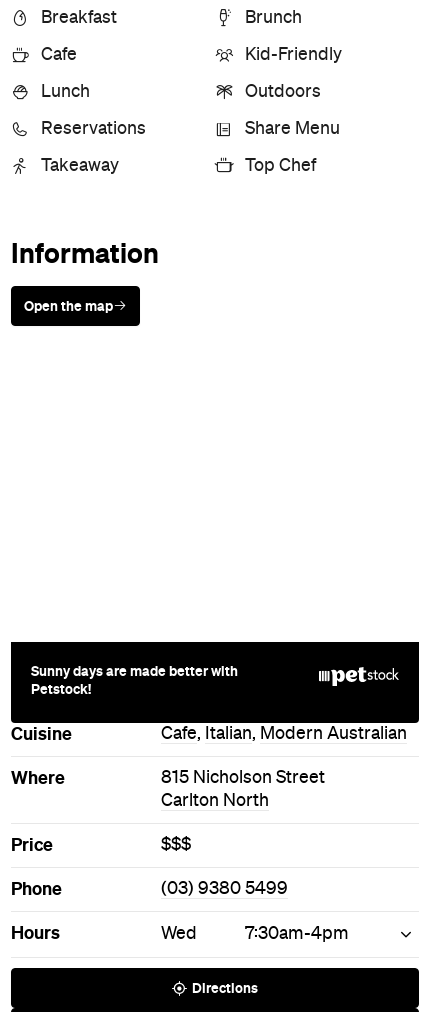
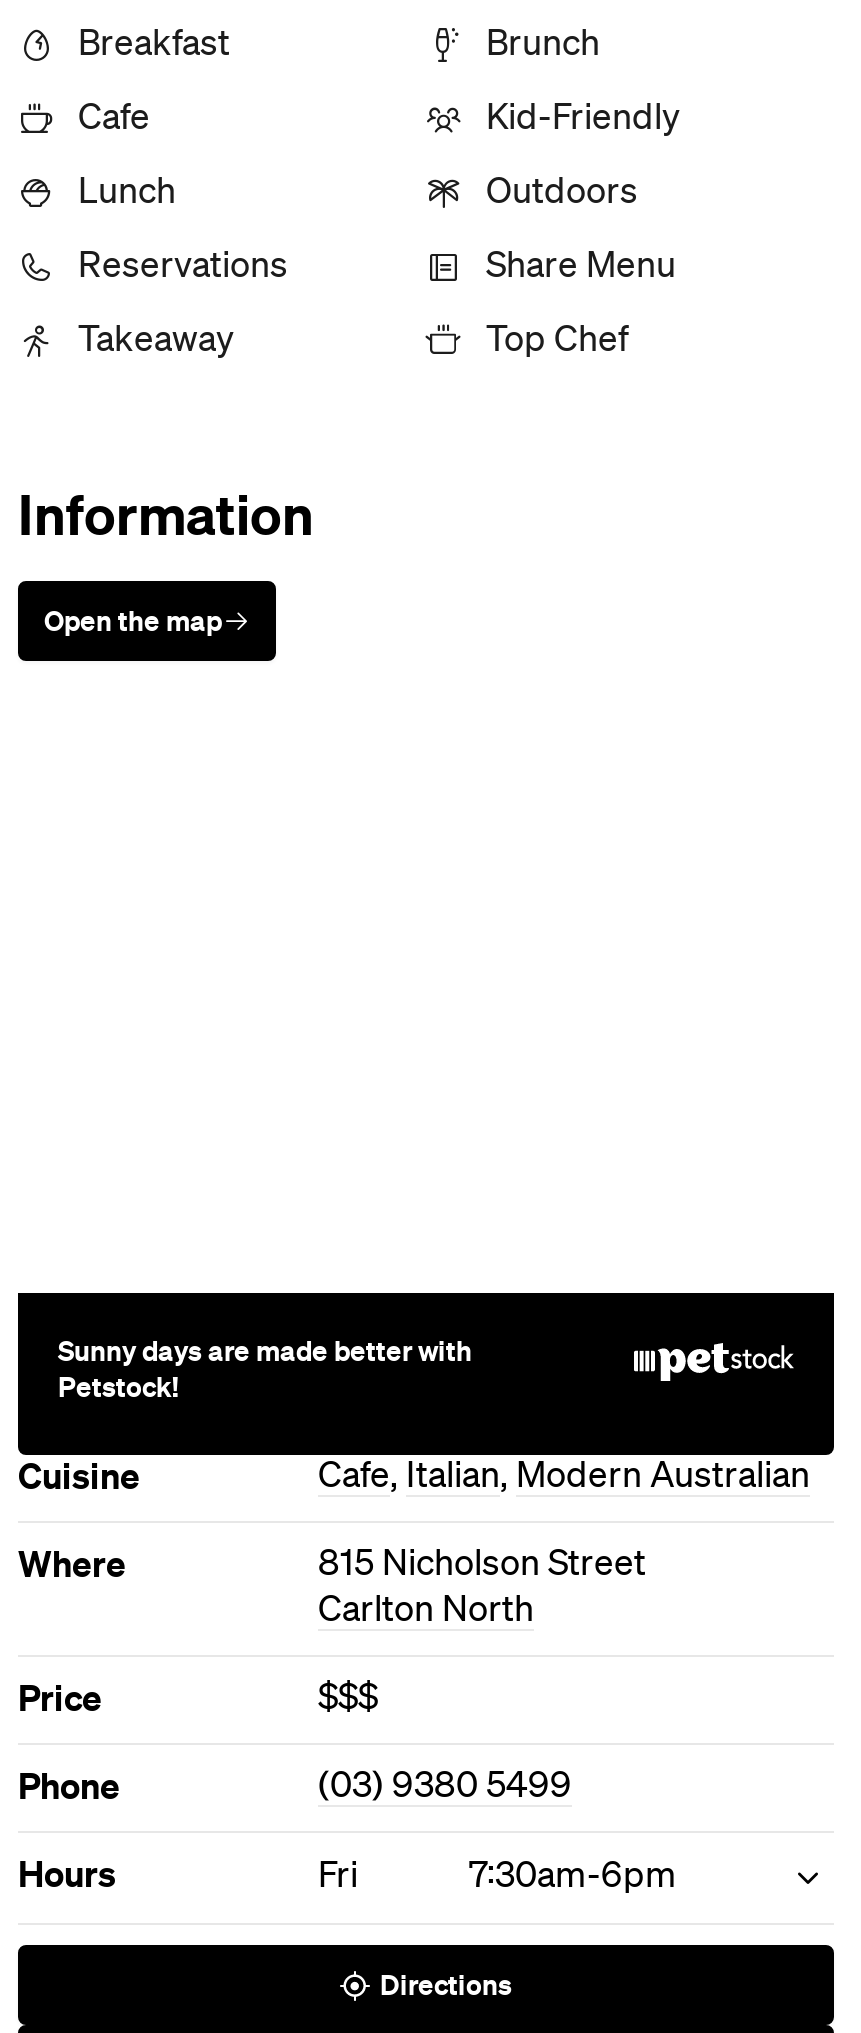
- Wed
- 7:30am-4pm
+ Fri
+ 7:30am-6pm
